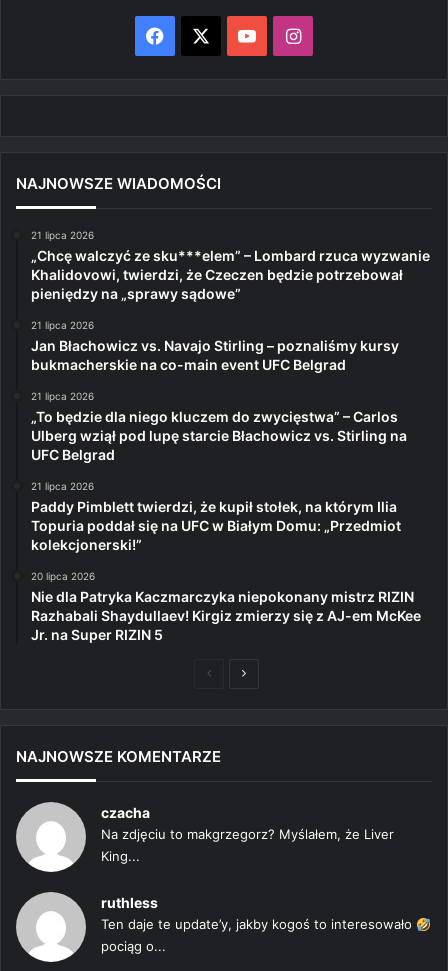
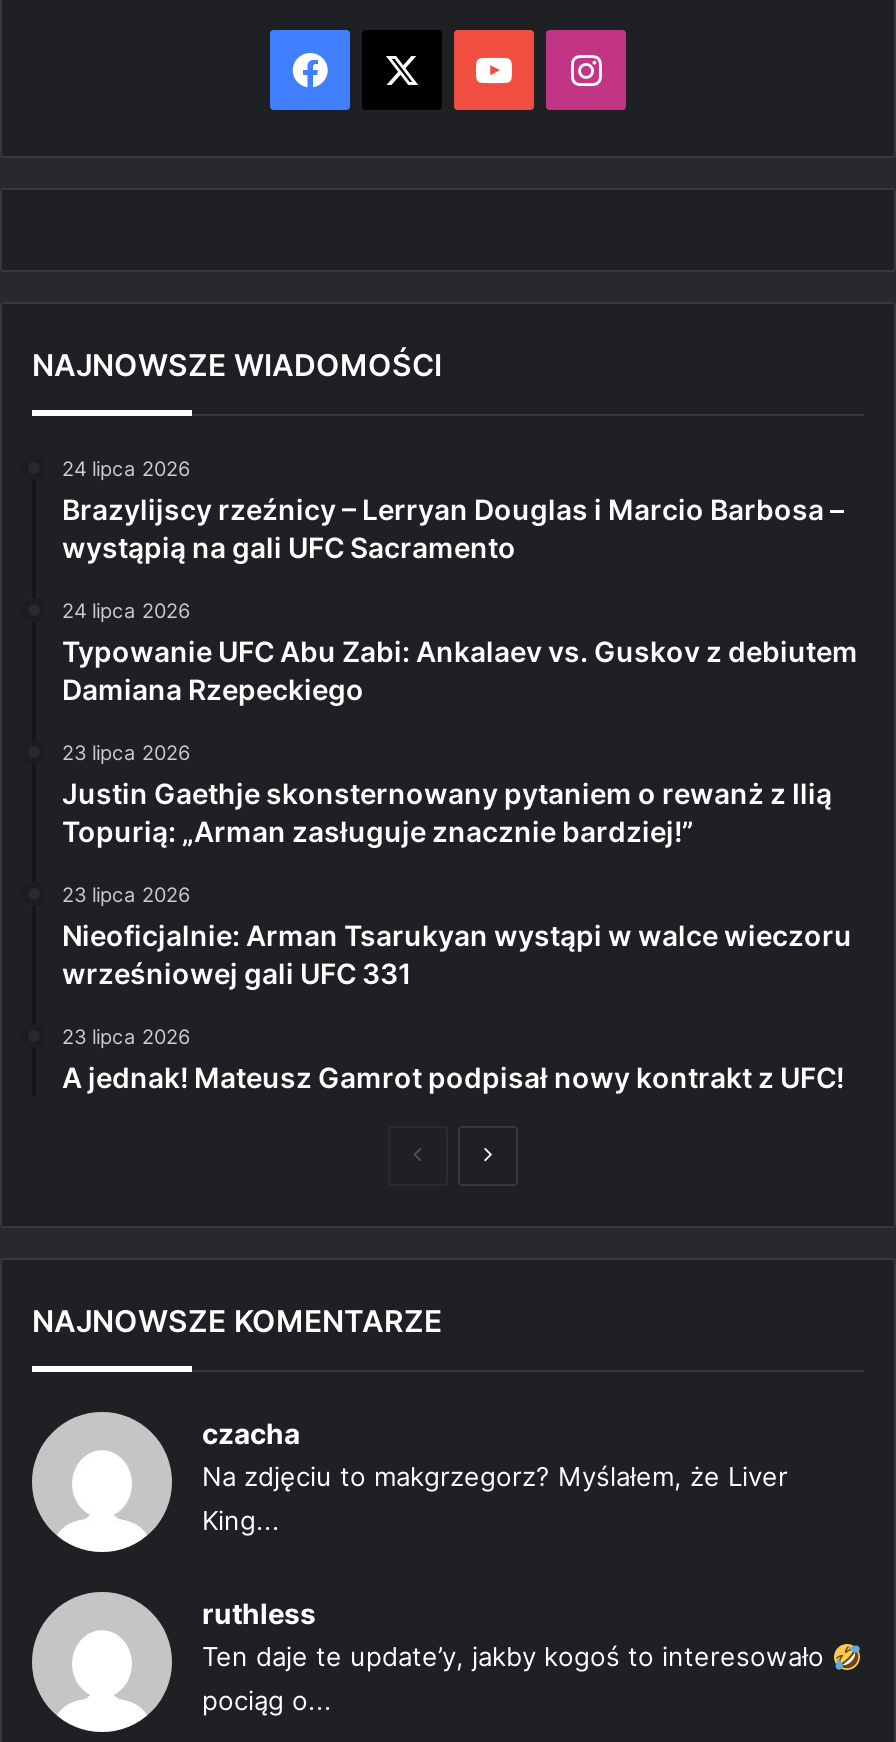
- 21 lipca 2026
- „Chcę walczyć ze sku***elem” – Lombard rzuca wyzwanie
- Khalidovowi, twierdzi, że Czeczen będzie potrzebował
- pieniędzy na „sprawy sądowe”
+ 24 lipca 2026
+ Brazylijscy rzeźnicy – Lerryan Douglas i Marcio Barbosa –
+ wystąpią na gali UFC Sacramento

- 21 lipca 2026
- Jan Błachowicz vs. Navajo Stirling – poznaliśmy kursy
- bukmacherskie na co-main event UFC Belgrad
+ 24 lipca 2026
+ Typowanie UFC Abu Zabi: Ankalaev vs. Guskov z debiutem
+ Damiana Rzepeckiego

- 21 lipca 2026
- „To będzie dla niego kluczem do zwycięstwa” – Carlos
- Ulberg wziął pod lupę starcie Błachowicz vs. Stirling na
- UFC Belgrad
+ 23 lipca 2026
+ Justin Gaethje skonsternowany pytaniem o rewanż z Ilią
+ Topurią: „Arman zasługuje znacznie bardziej!”

- 21 lipca 2026
- Paddy Pimblett twierdzi, że kupił stołek, na którym Ilia
- Topuria poddał się na UFC w Białym Domu: „Przedmiot
- kolekcjonerski!”
+ 23 lipca 2026
+ Nieoficjalnie: Arman Tsarukyan wystąpi w walce wieczoru
+ wrześniowej gali UFC 331

- 20 lipca 2026
- Nie dla Patryka Kaczmarczyka niepokonany mistrz RIZIN
- Razhabali Shaydullaev! Kirgiz zmierzy się z AJ-em McKee
- Jr. na Super RIZIN 5
+ 23 lipca 2026
+ A jednak! Mateusz Gamrot podpisał nowy kontrakt z UFC!
